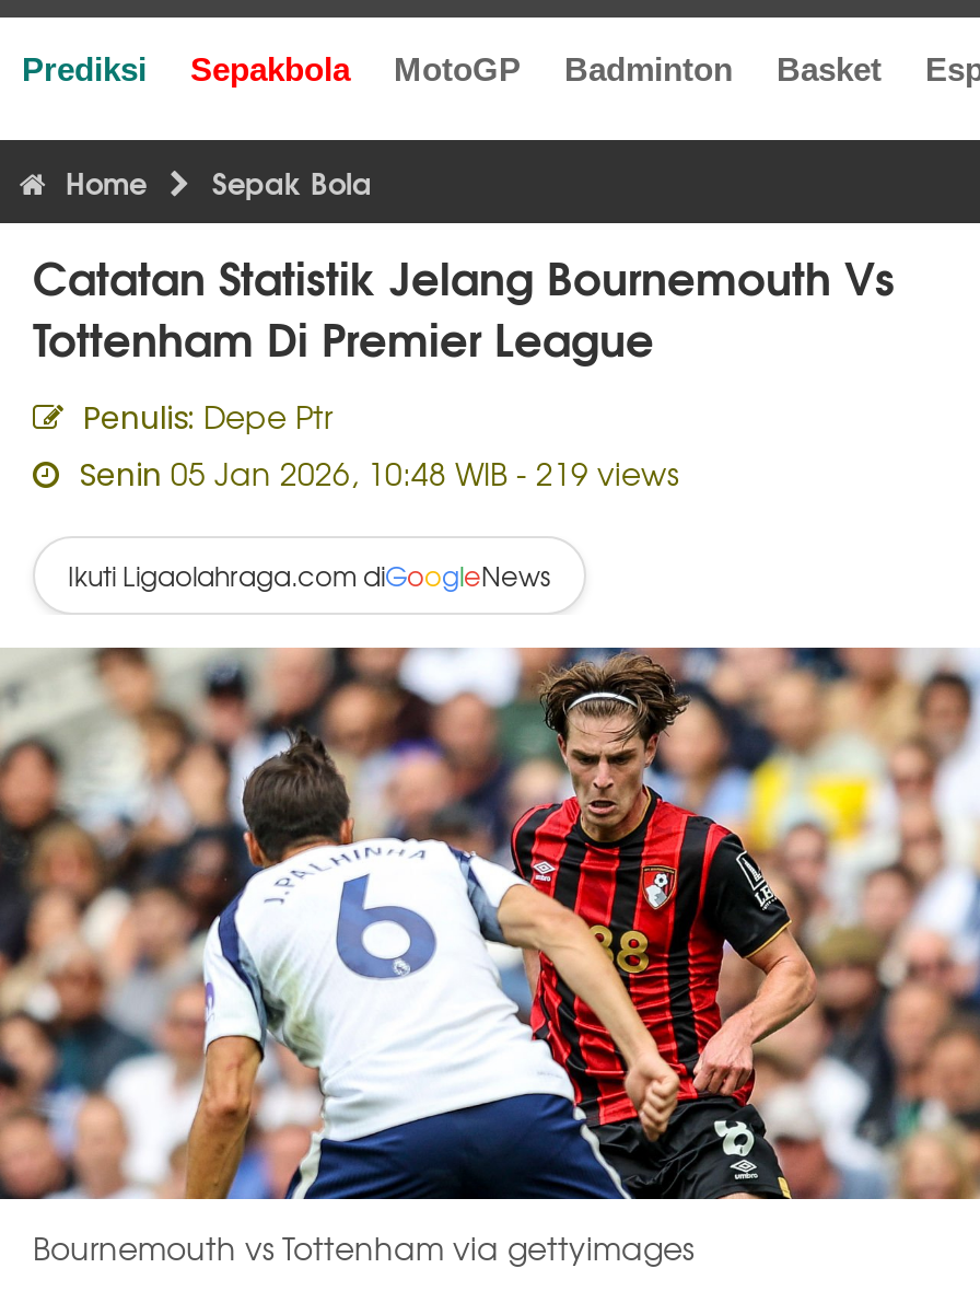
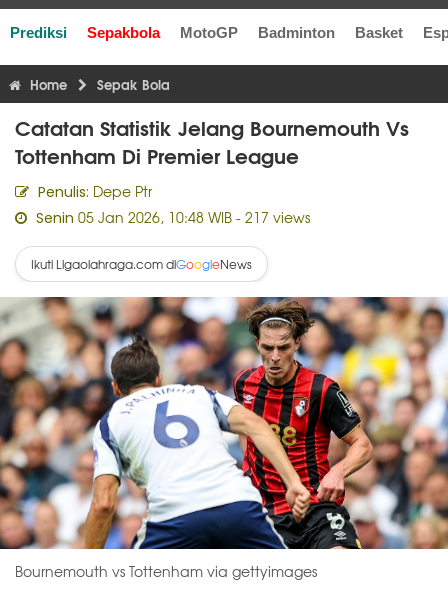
- Senin 05 Jan 2026, 10:48 WIB - 219 views
+ Senin 05 Jan 2026, 10:48 WIB - 217 views
